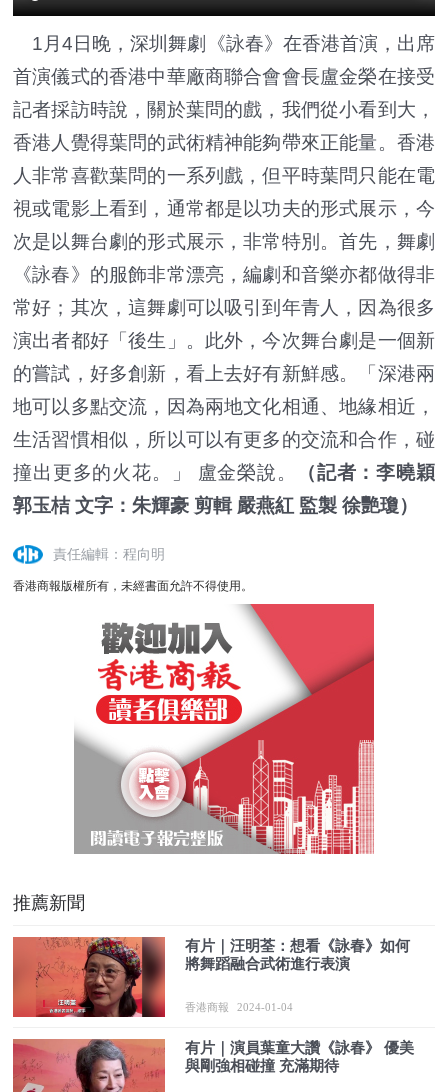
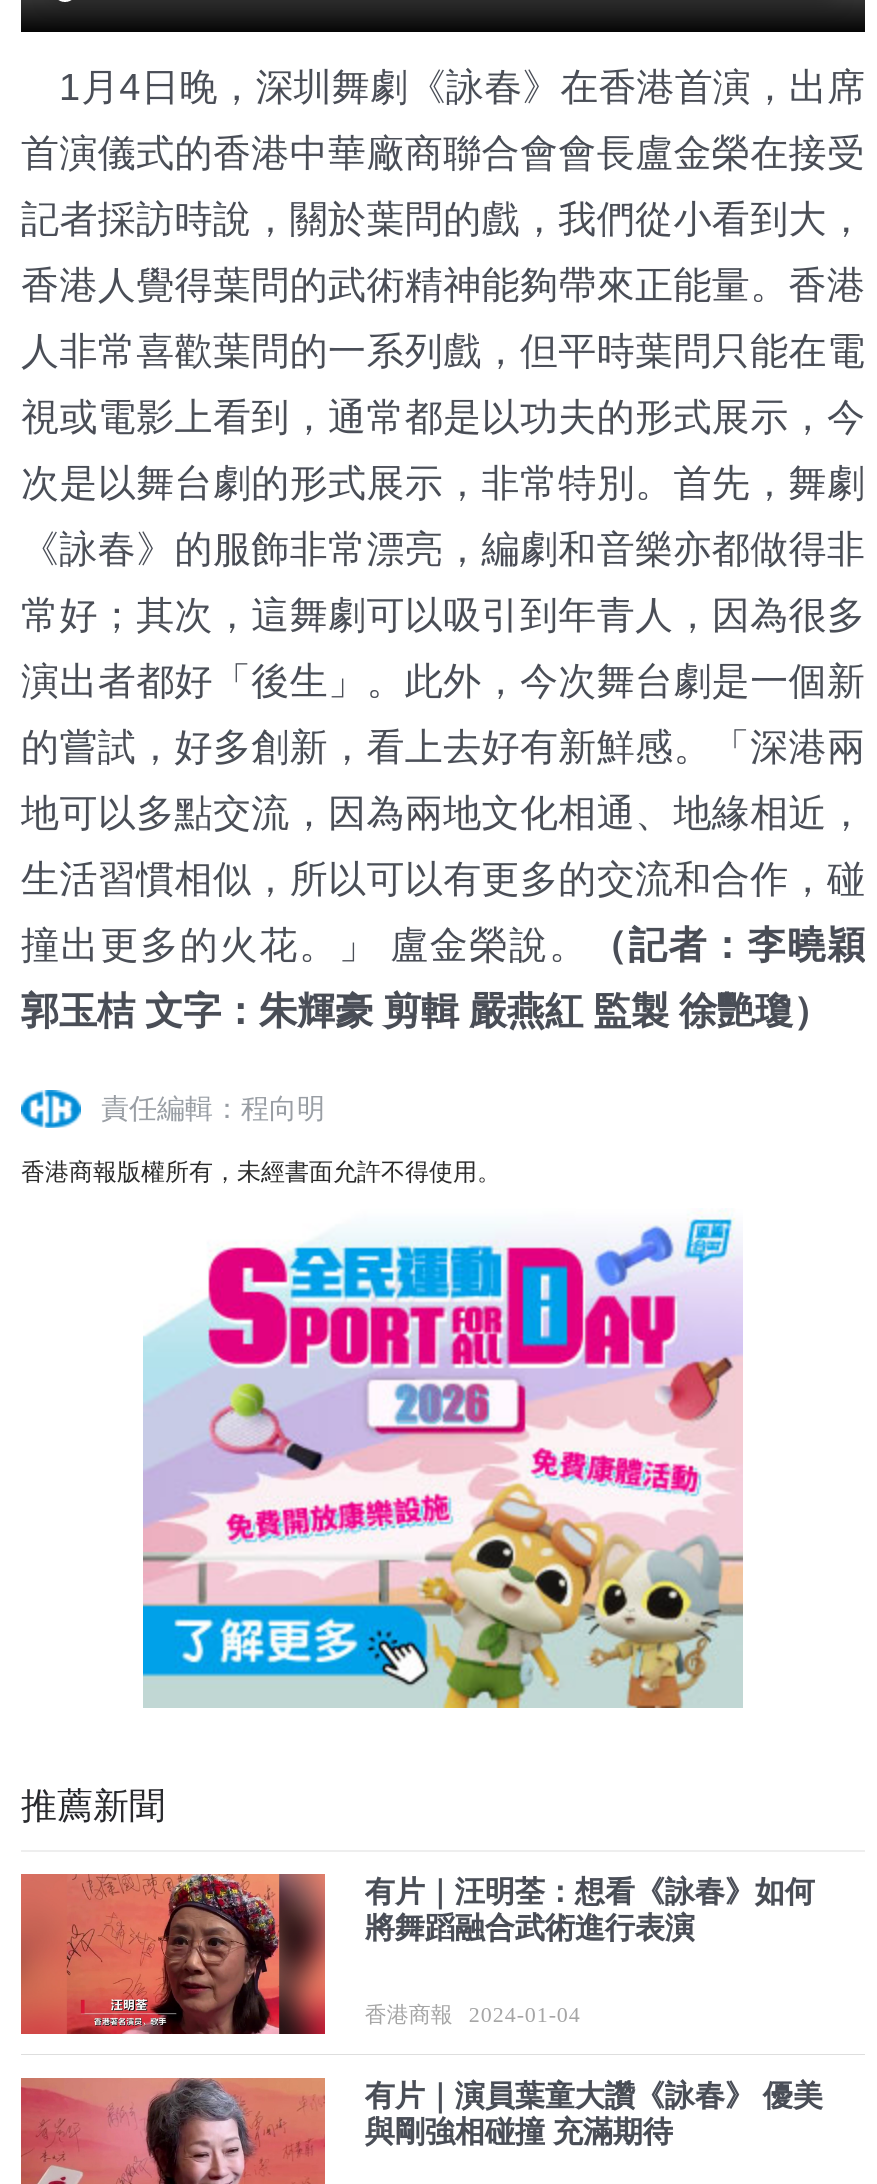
- [image]
+ [image]
